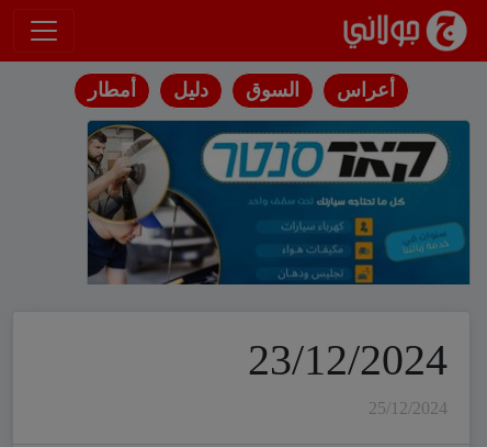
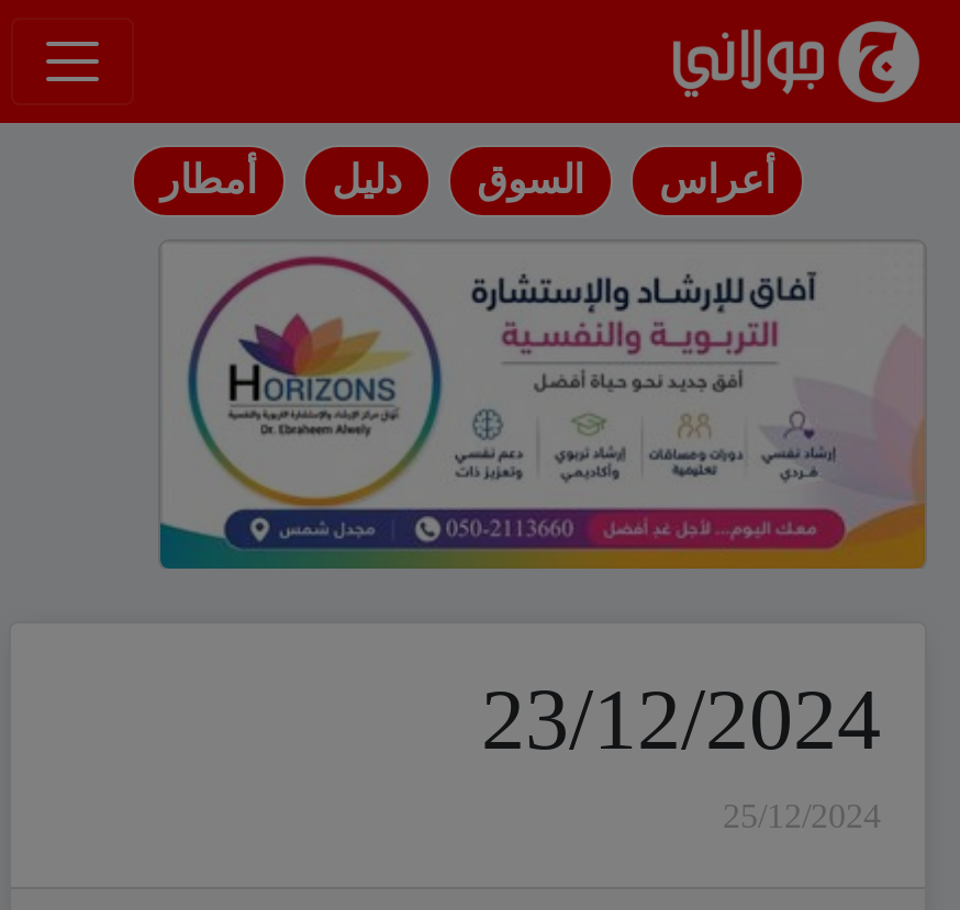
- [image]
+ [image]
